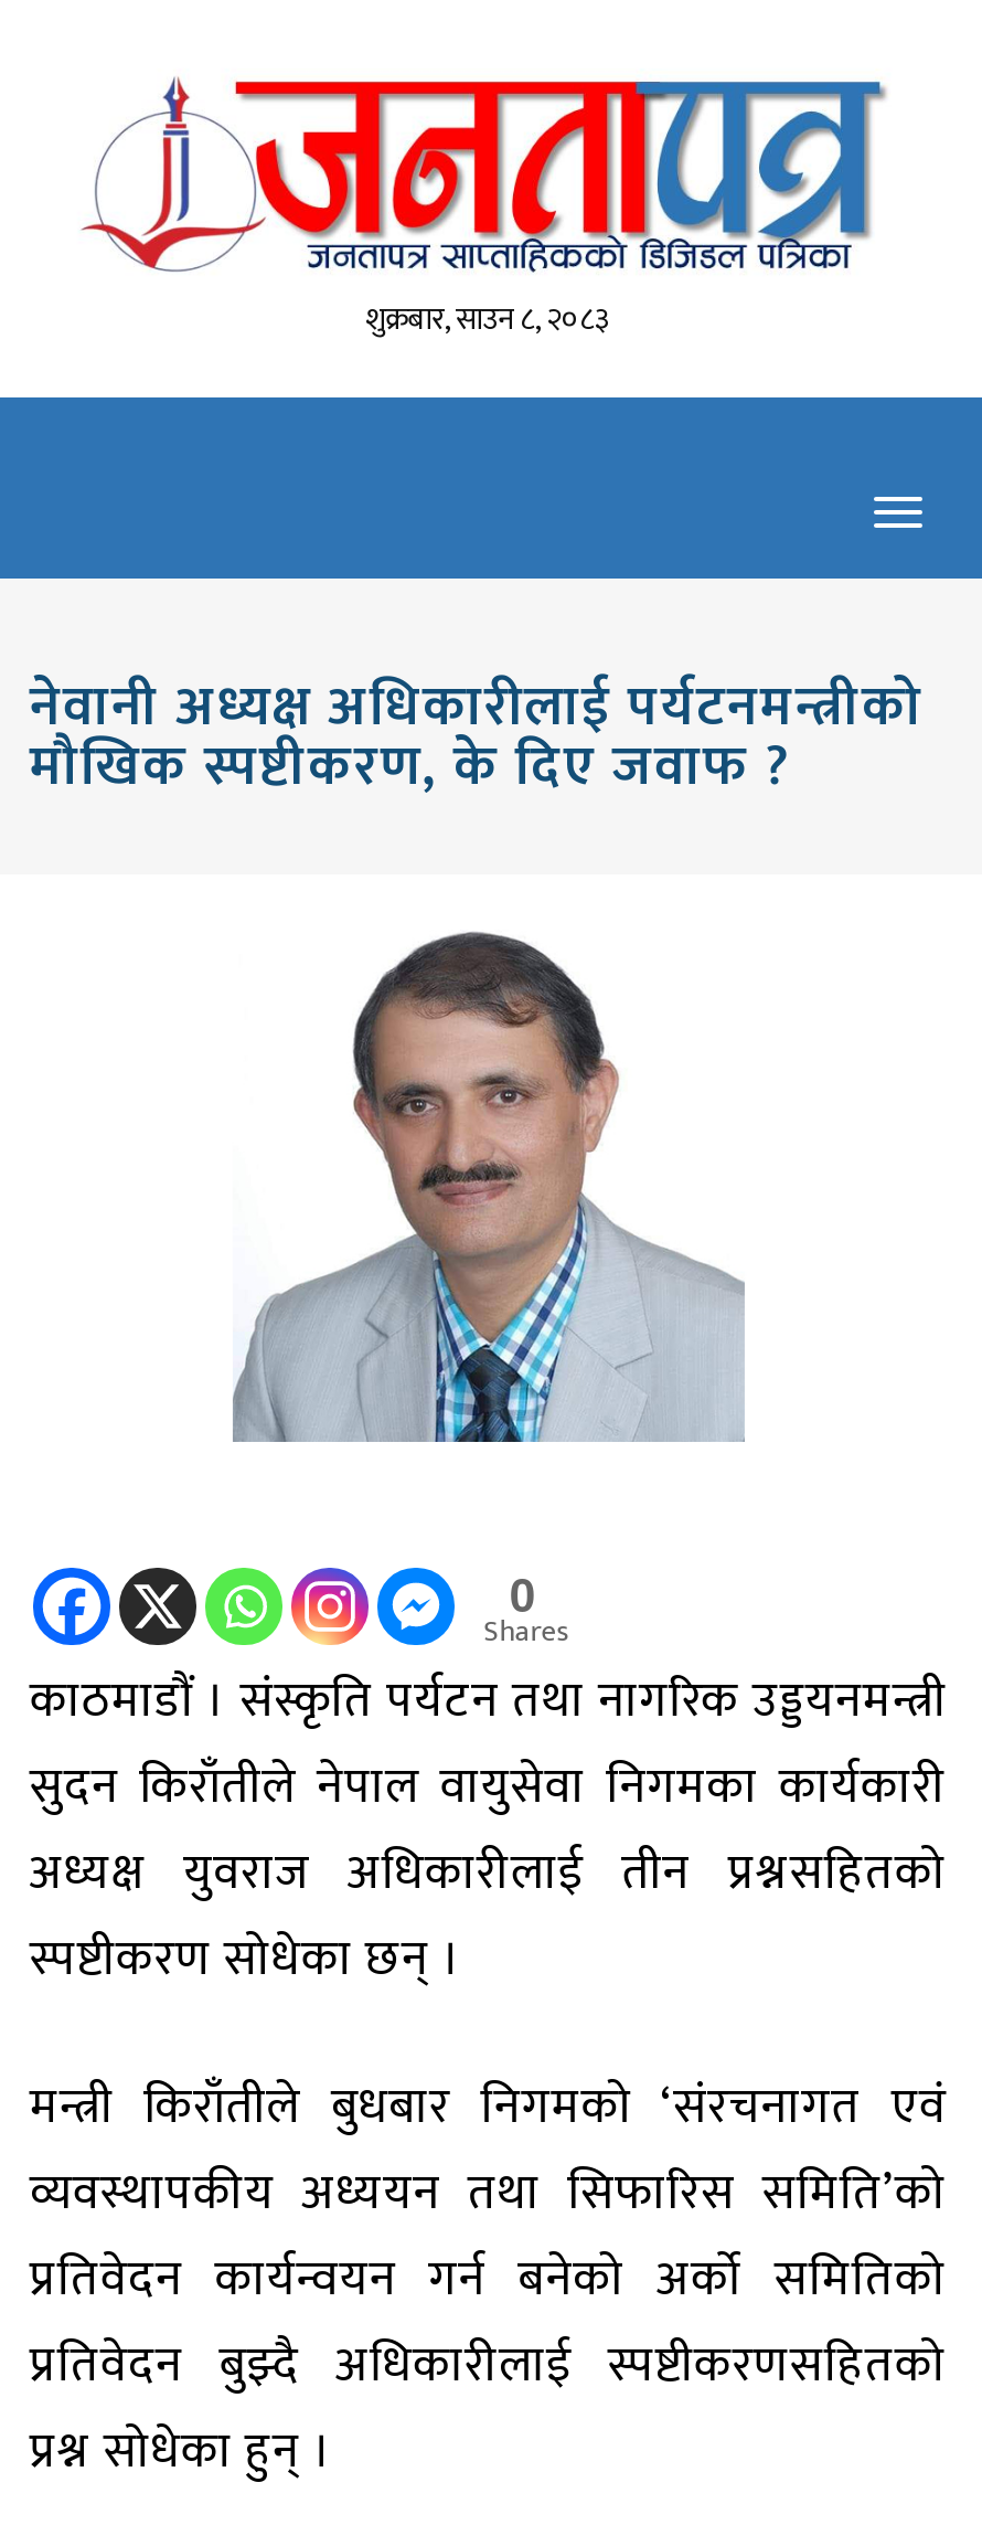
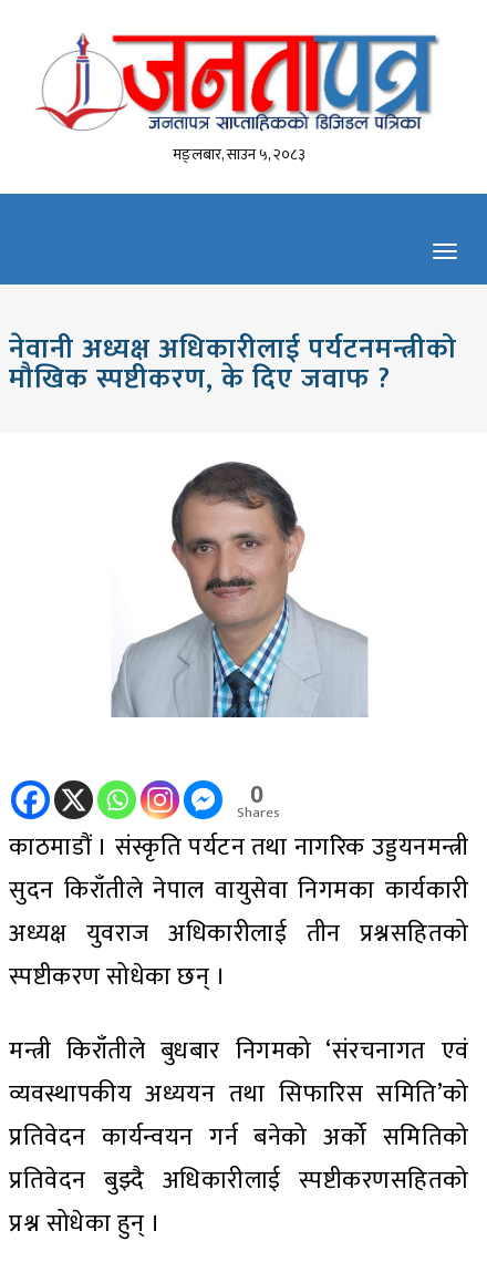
- शुक्रबार, साउन ८, २०८३
+ मङ्लबार, साउन ५, २०८३
